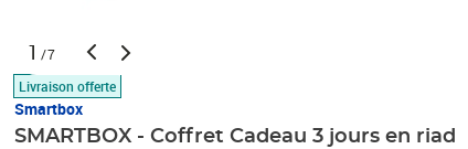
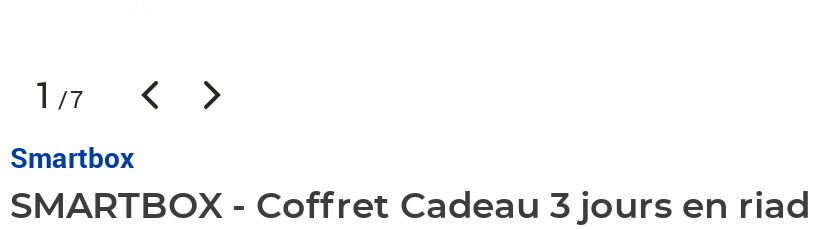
- Livraison offerte
